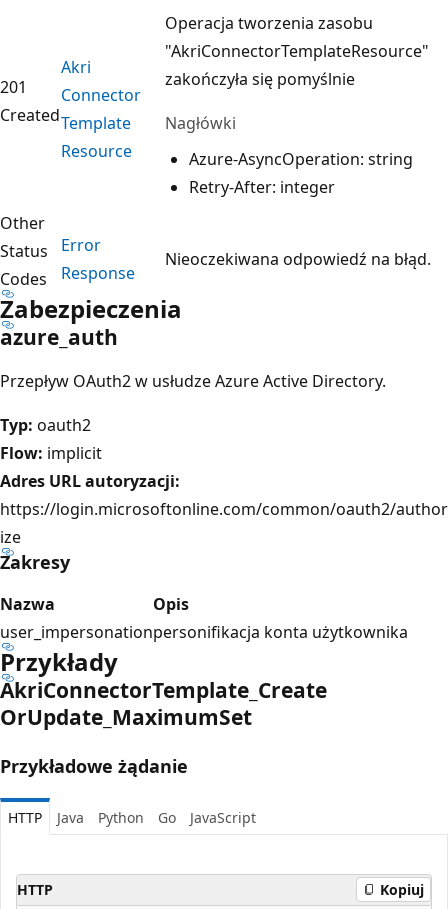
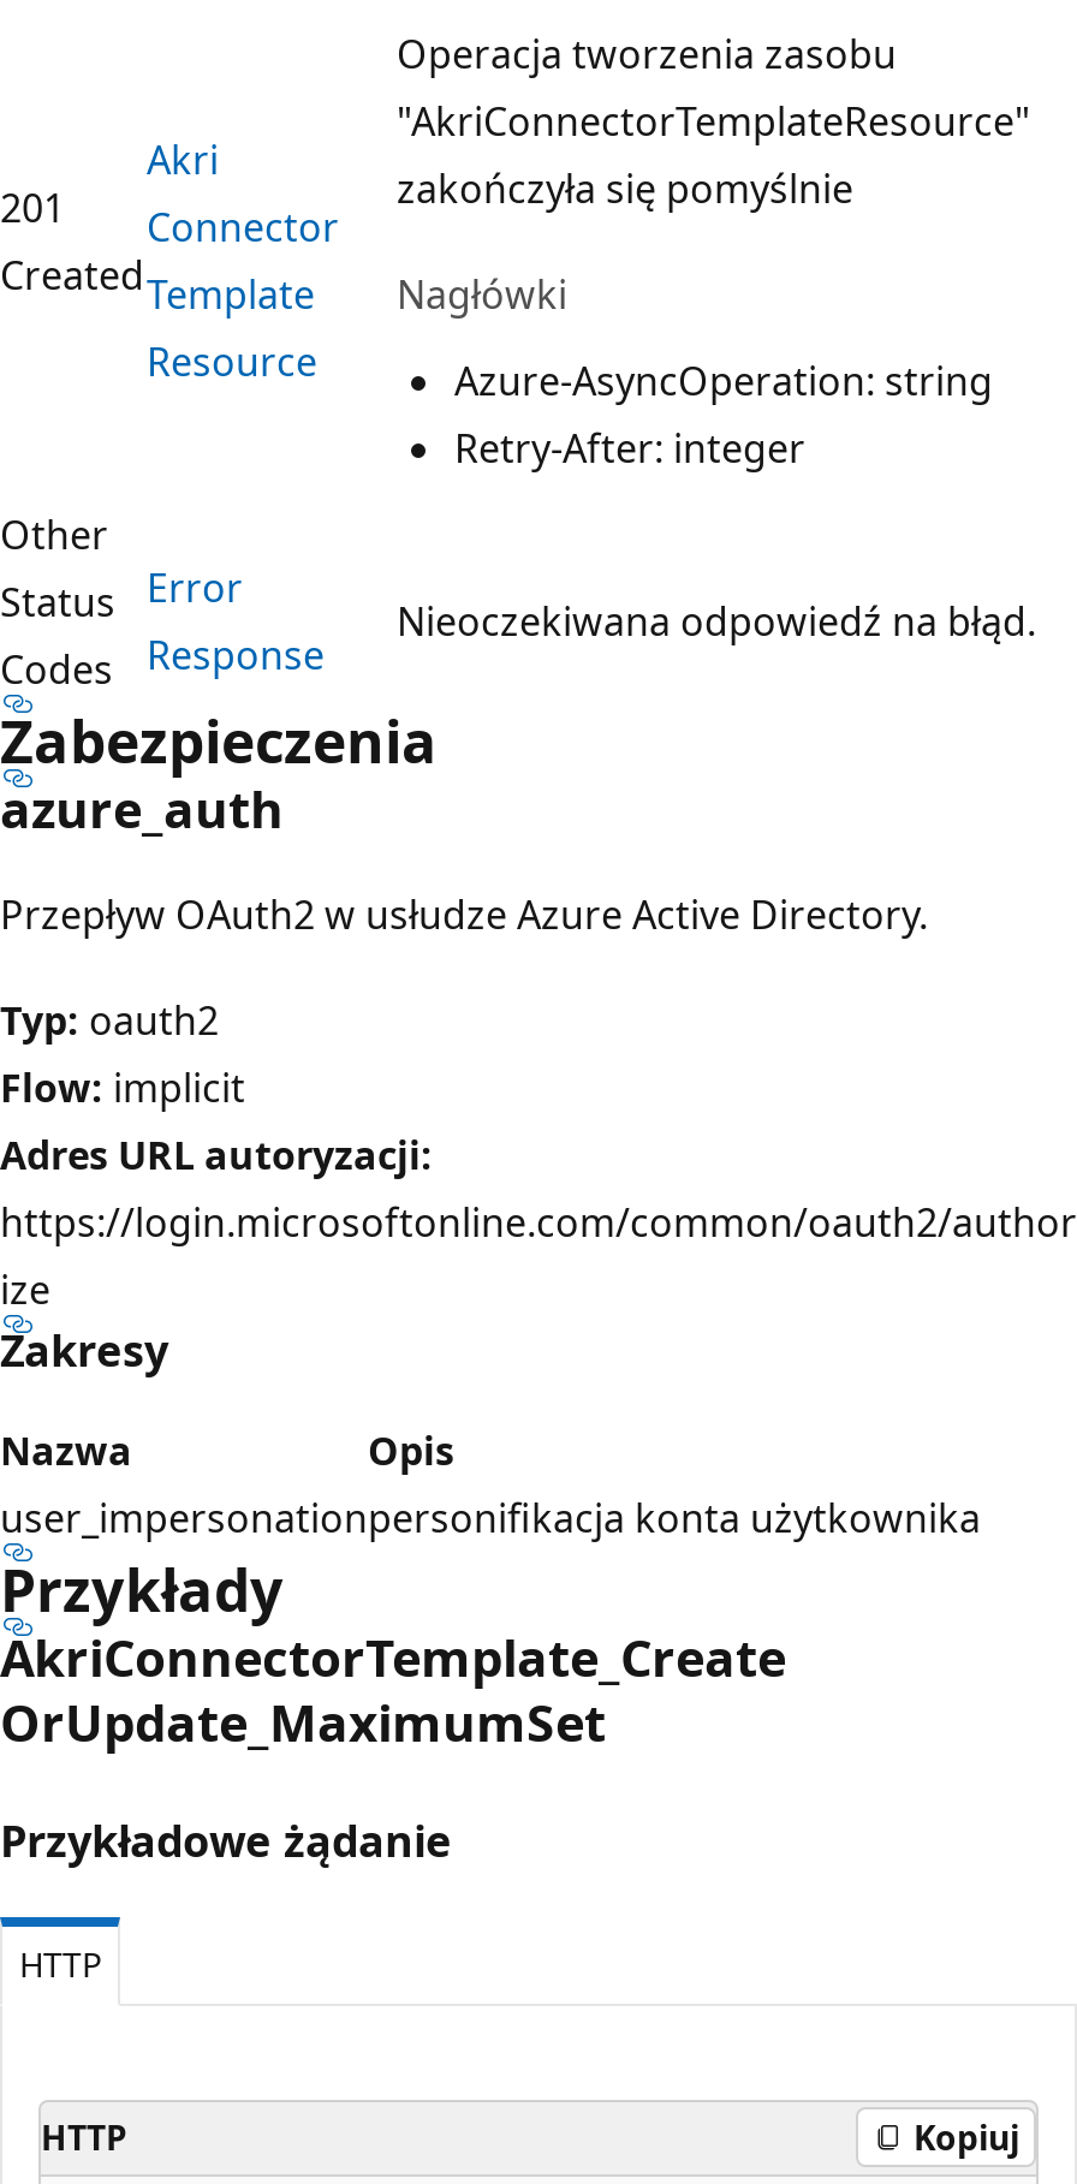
- Java
- Python
- Go
- JavaScript
